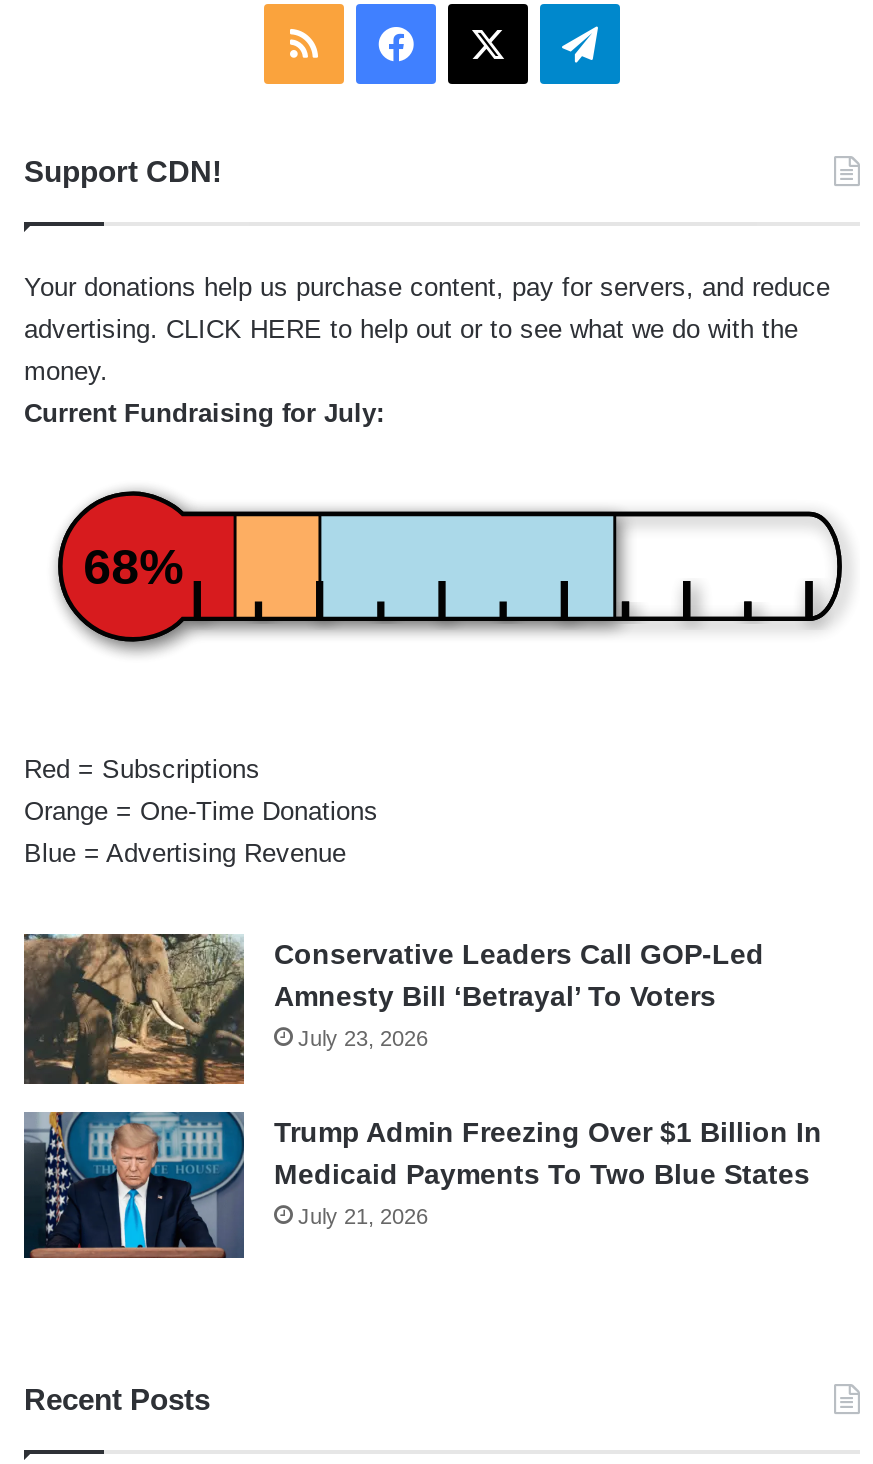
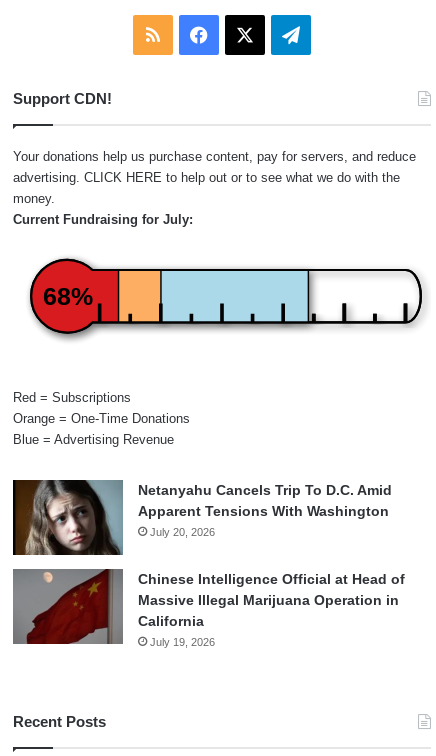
- [image]
- Conservative Leaders Call GOP-Led
- Amnesty Bill ‘Betrayal’ To Voters
- July 23, 2026
+ [image]
+ Netanyahu Cancels Trip To D.C. Amid
+ Apparent Tensions With Washington
+ July 20, 2026

- [image]
- Trump Admin Freezing Over $1 Billion In
- Medicaid Payments To Two Blue States
- July 21, 2026
+ [image]
+ Chinese Intelligence Official at Head of
+ Massive Illegal Marijuana Operation in
+ California
+ July 19, 2026
